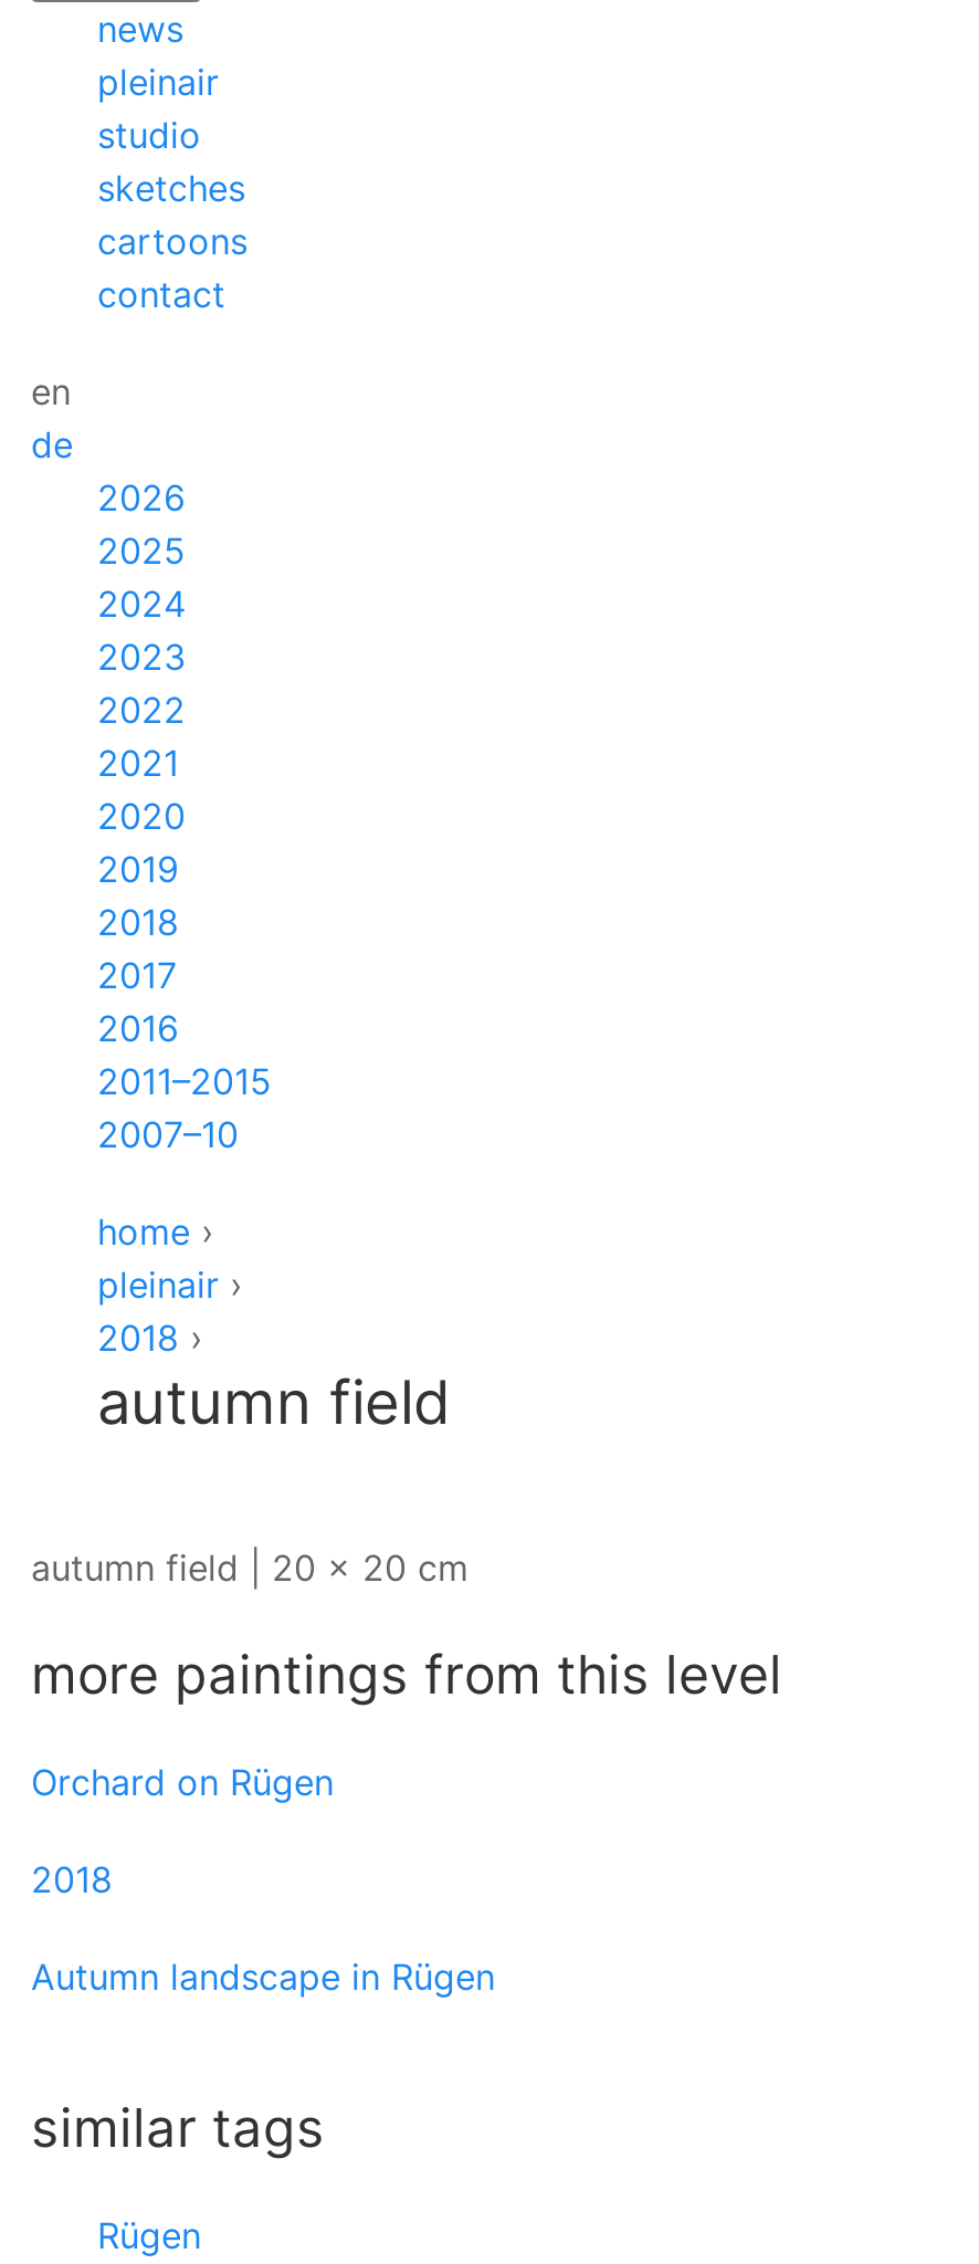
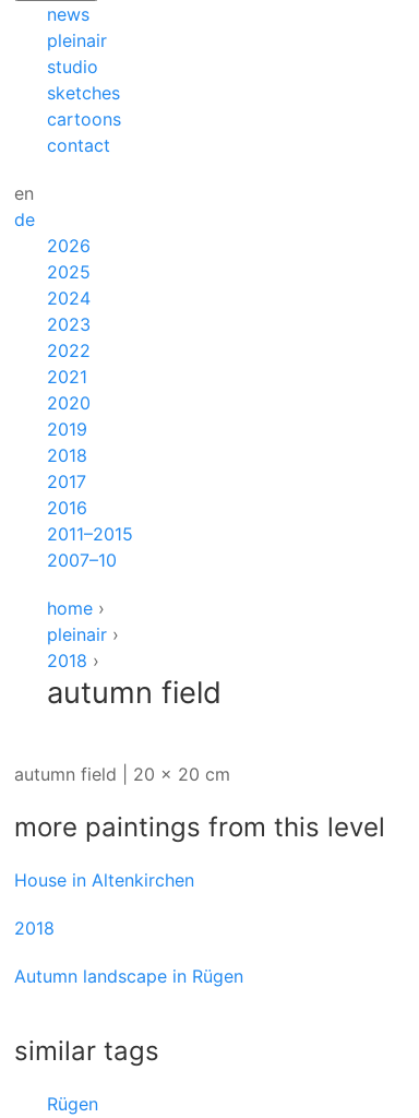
- Orchard on Rügen
+ House in Altenkirchen
